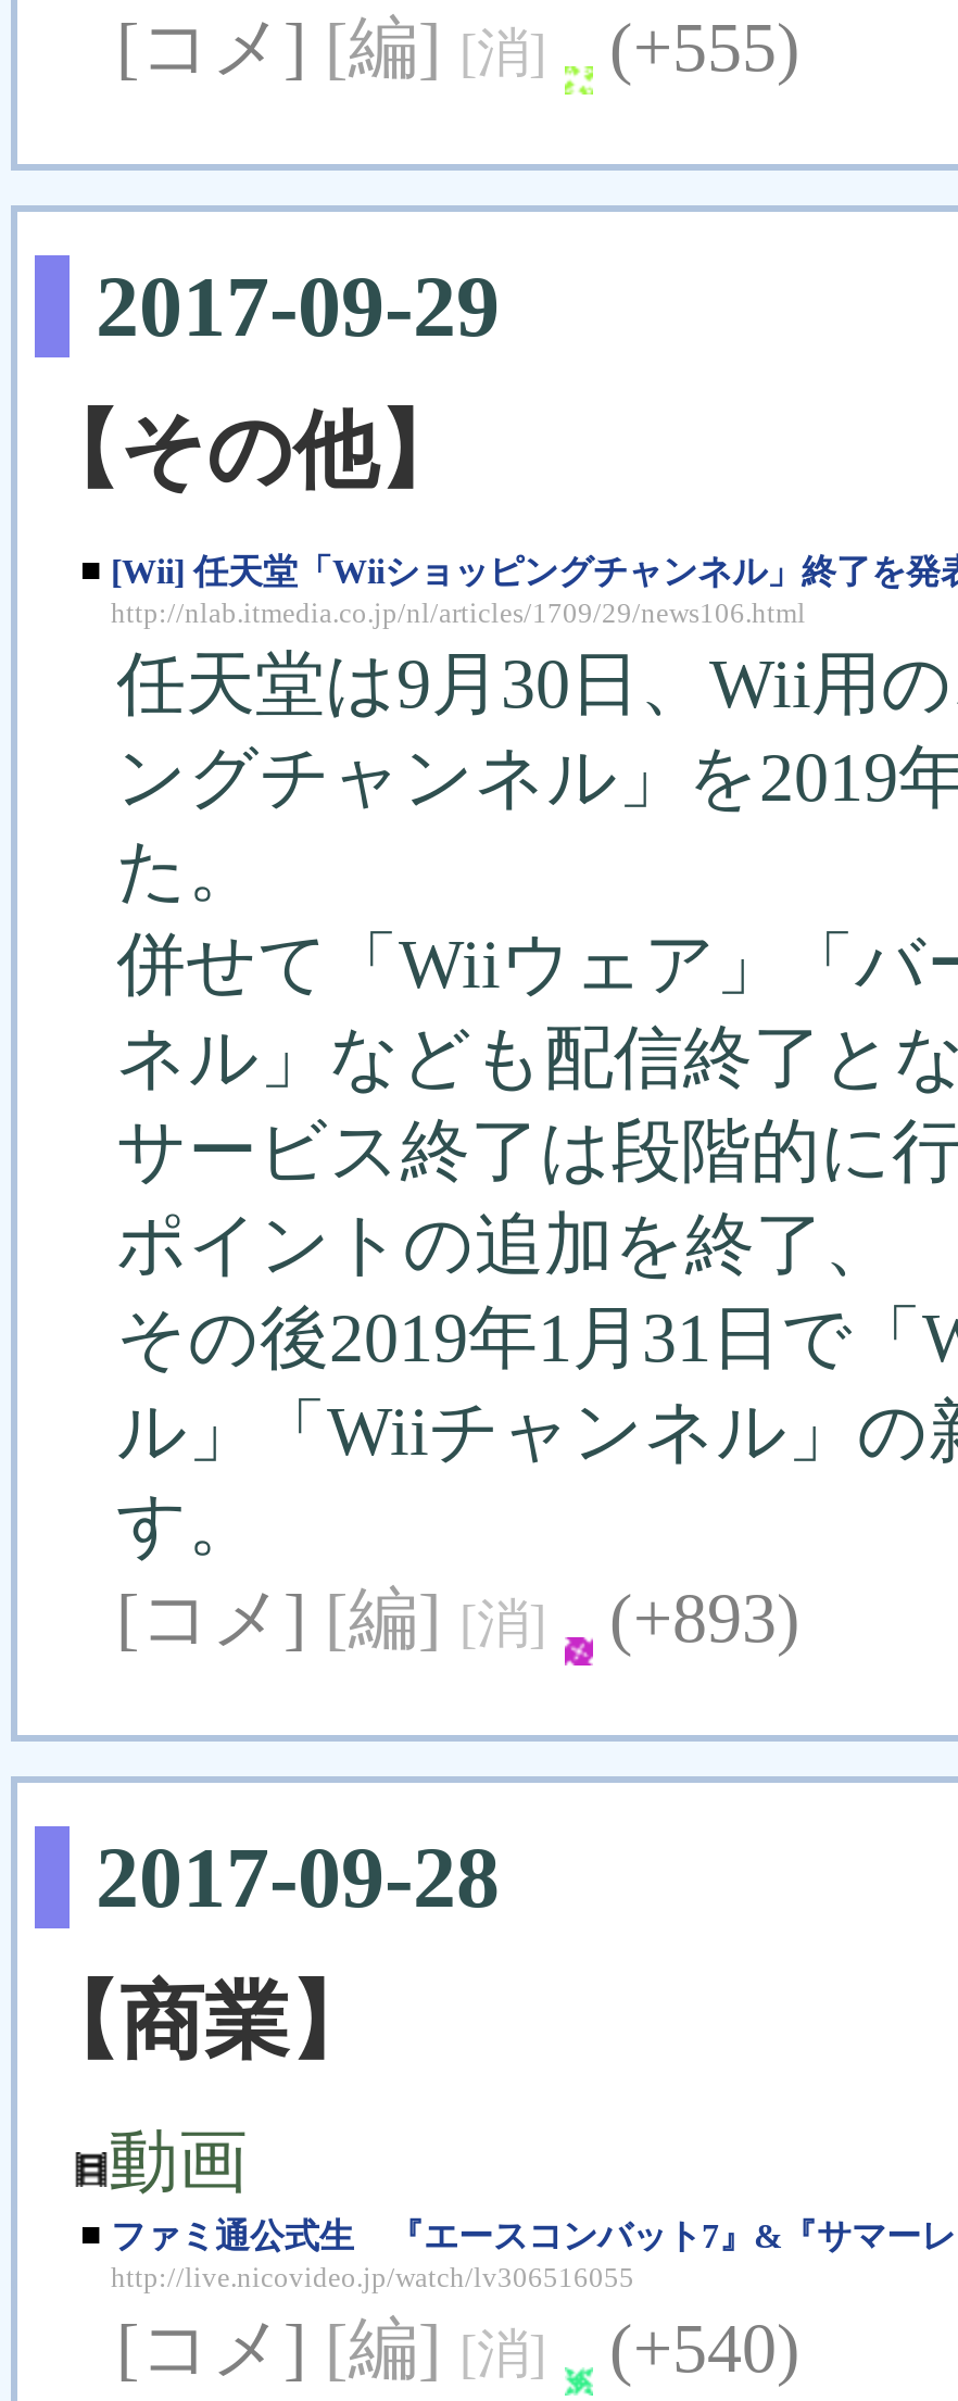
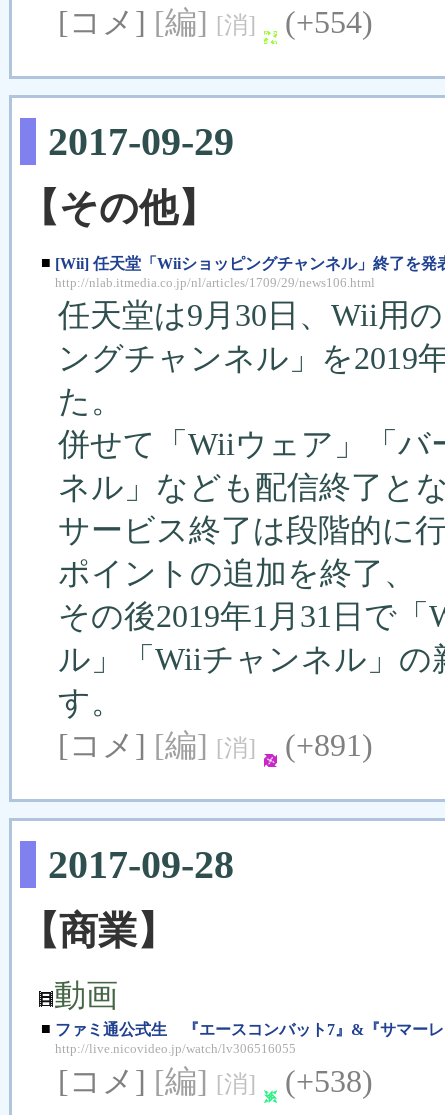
- [コメ] [編] [消] (+555)
+ [コメ] [編] [消] (+554)

- [コメ] [編] [消] (+893)
+ [コメ] [編] [消] (+891)

- [コメ] [編] [消] (+540)
+ [コメ] [編] [消] (+538)
